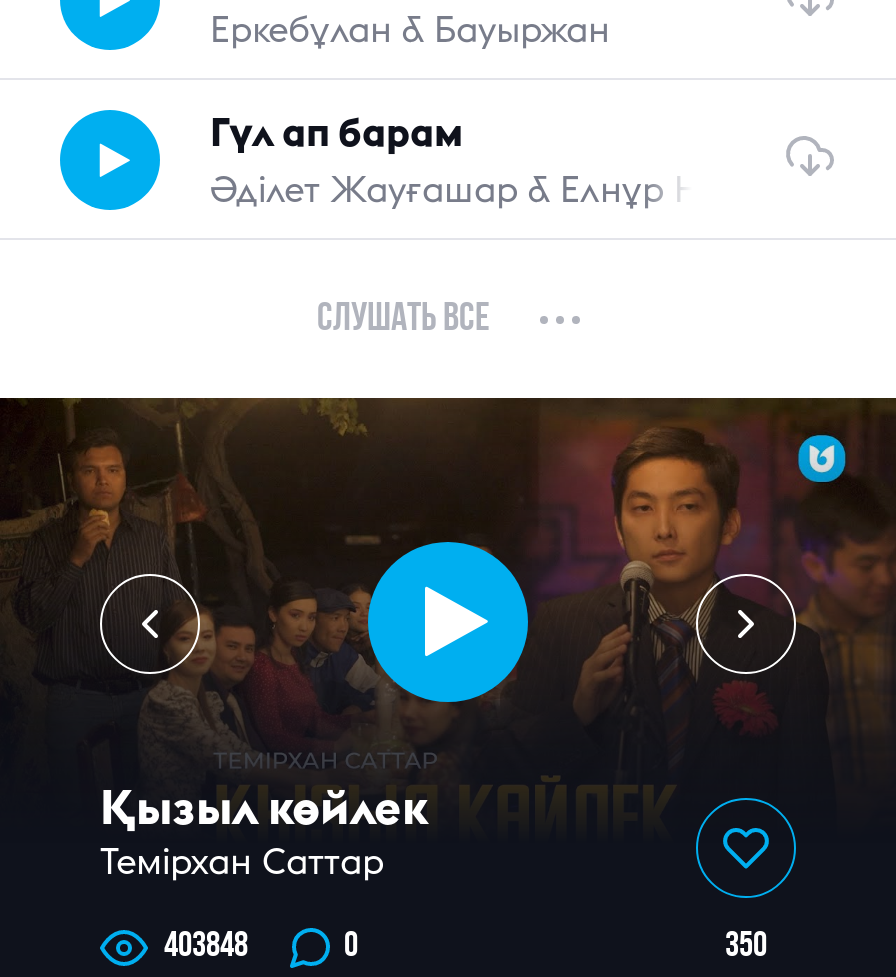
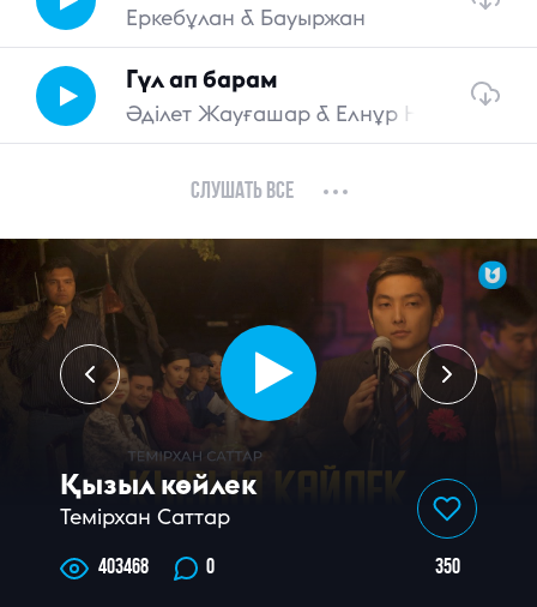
- 403848
+ 403468
